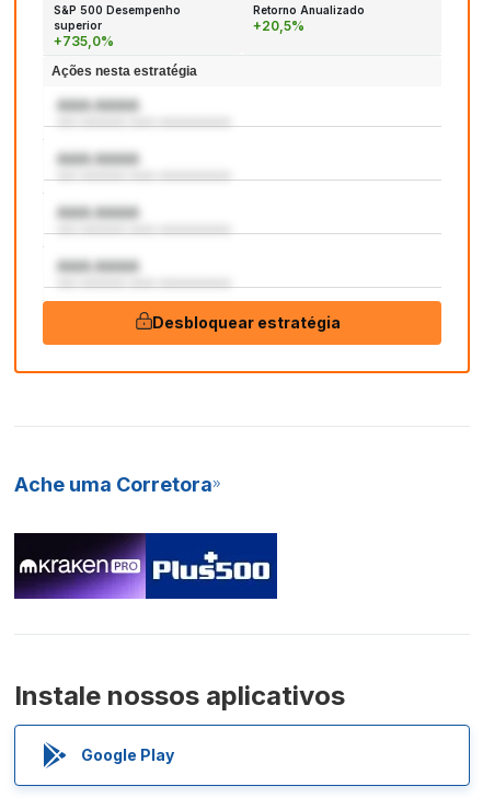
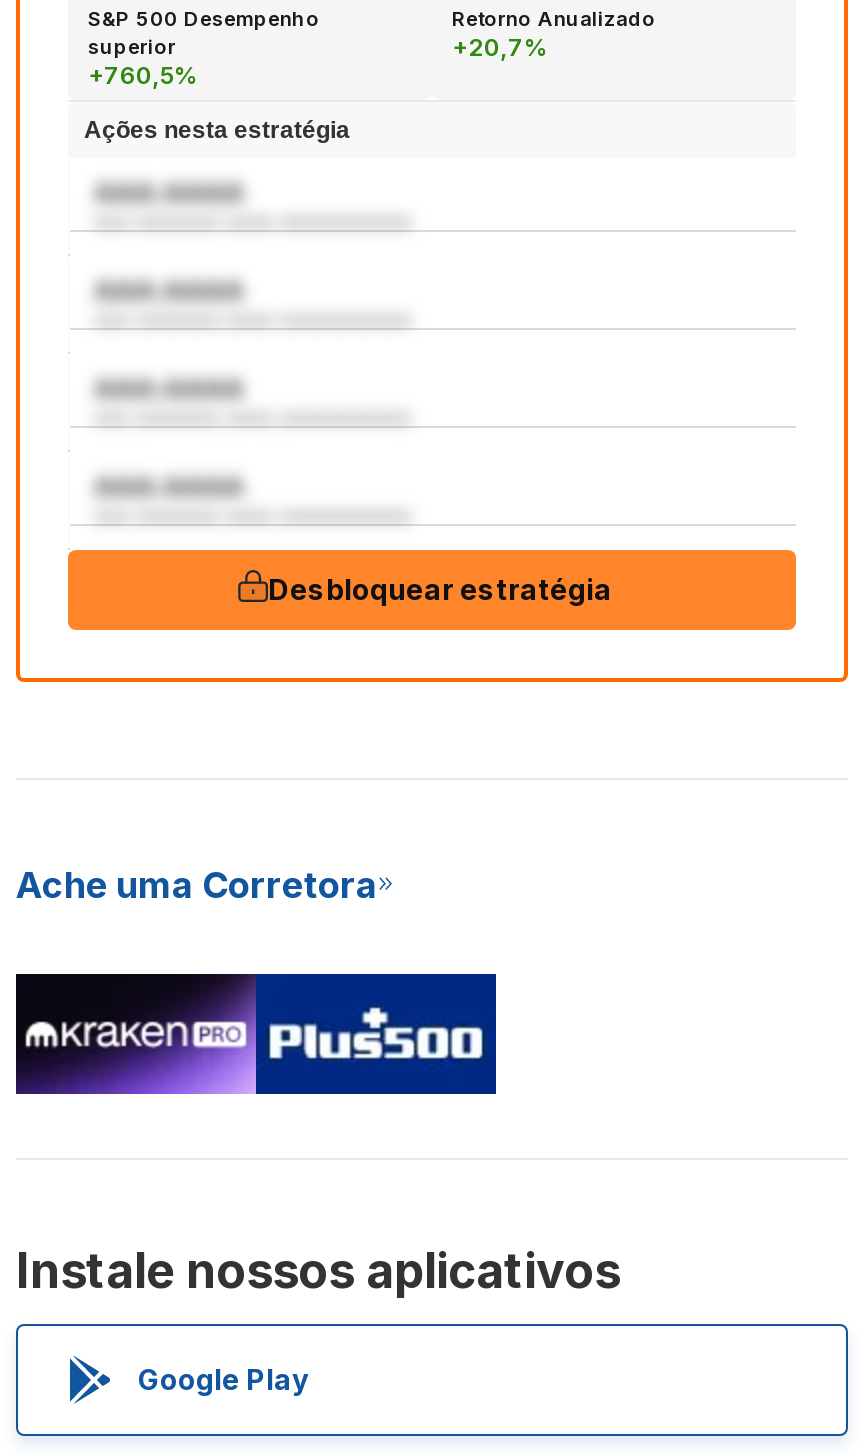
- +20,5%
+ +20,7%

- +735,0%
+ +760,5%
